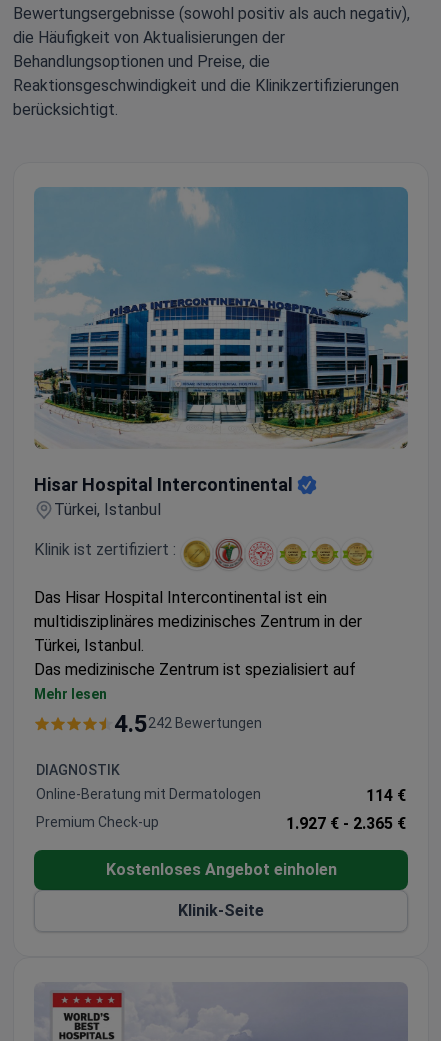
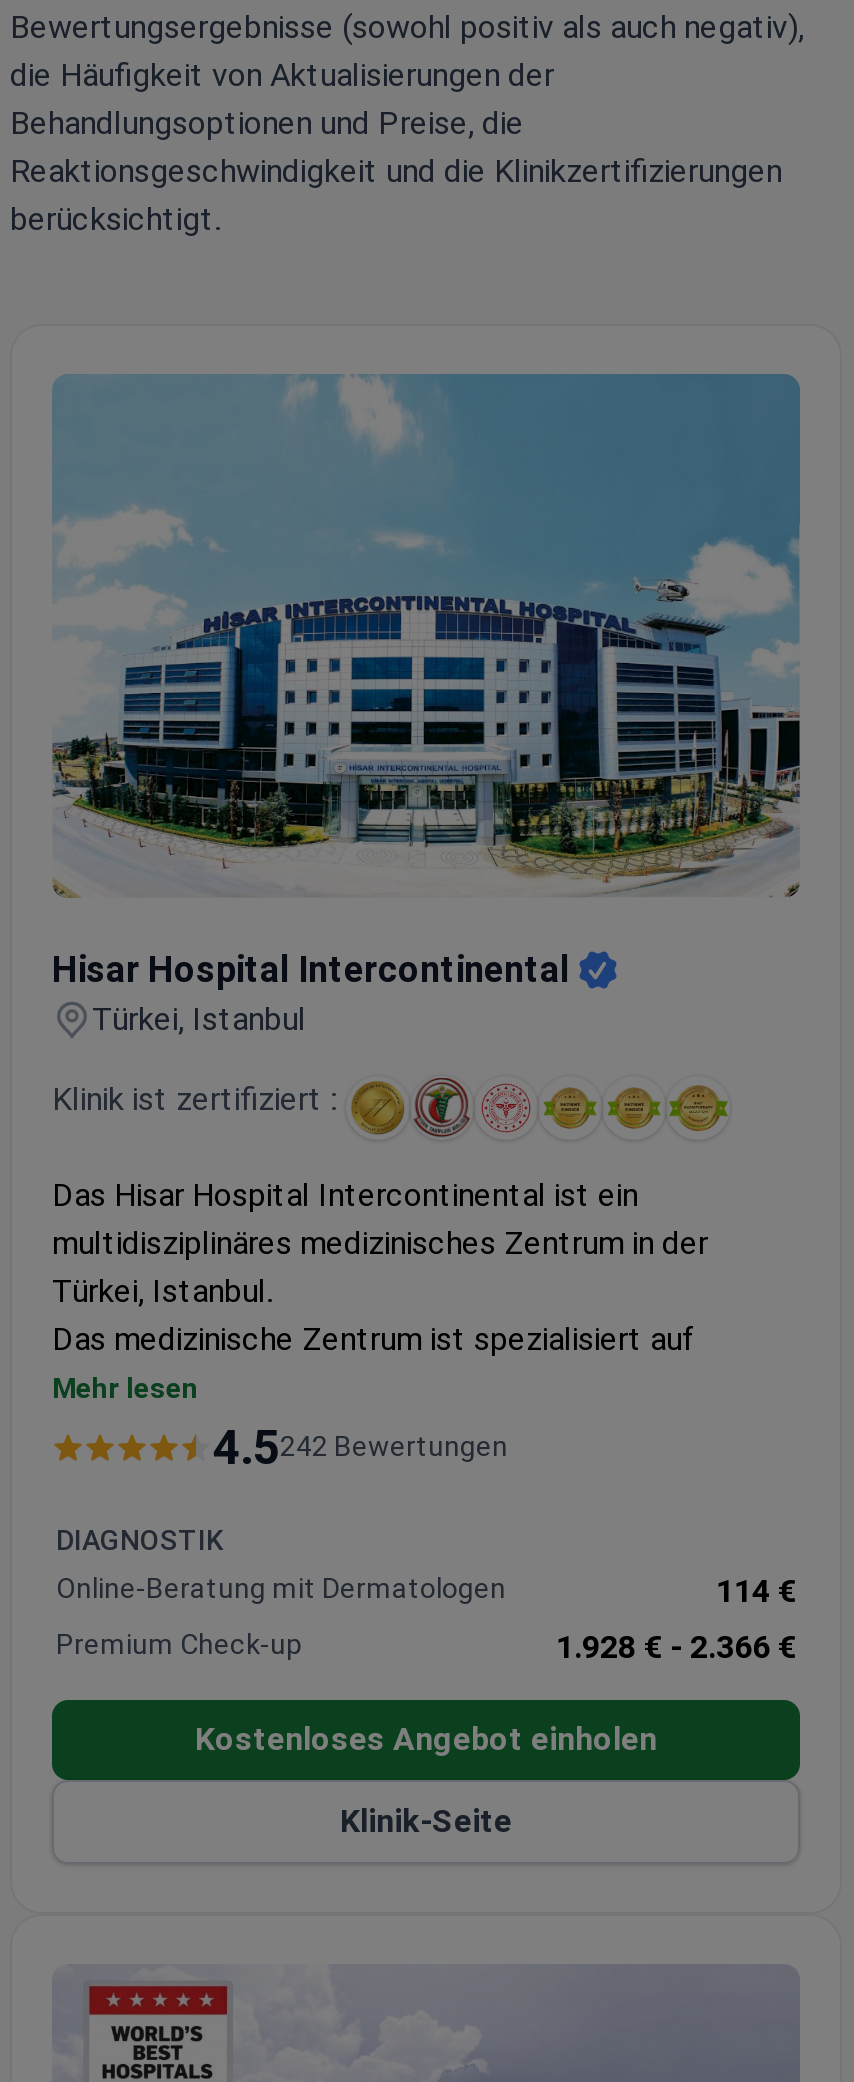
- 1.927 € - 2.365 €
+ 1.928 € - 2.366 €
